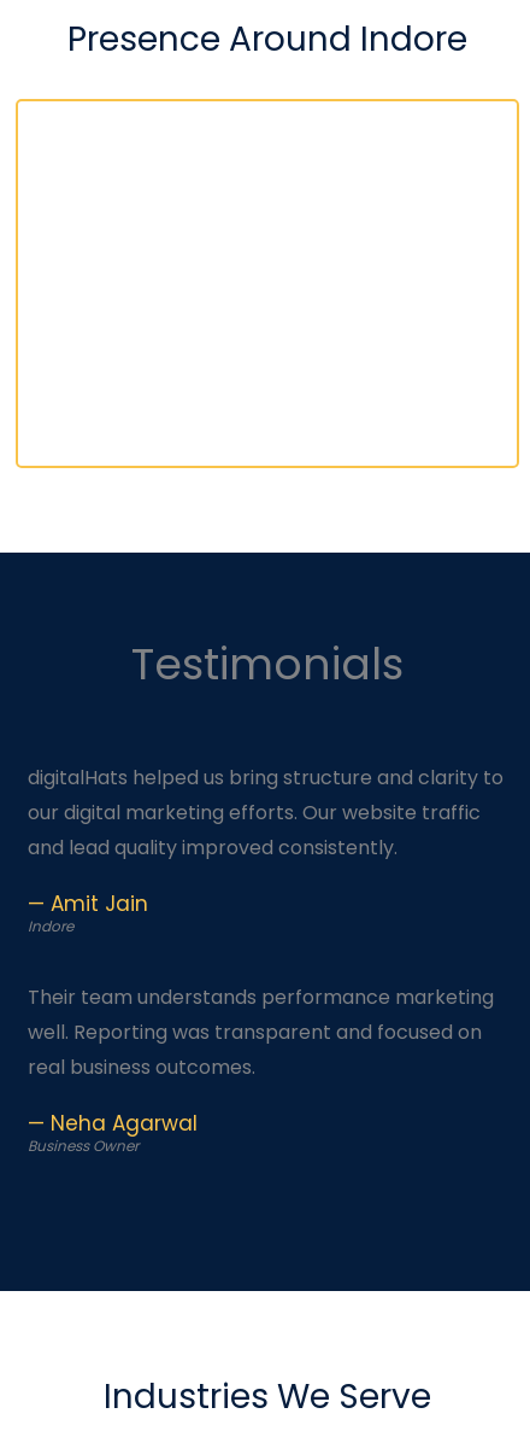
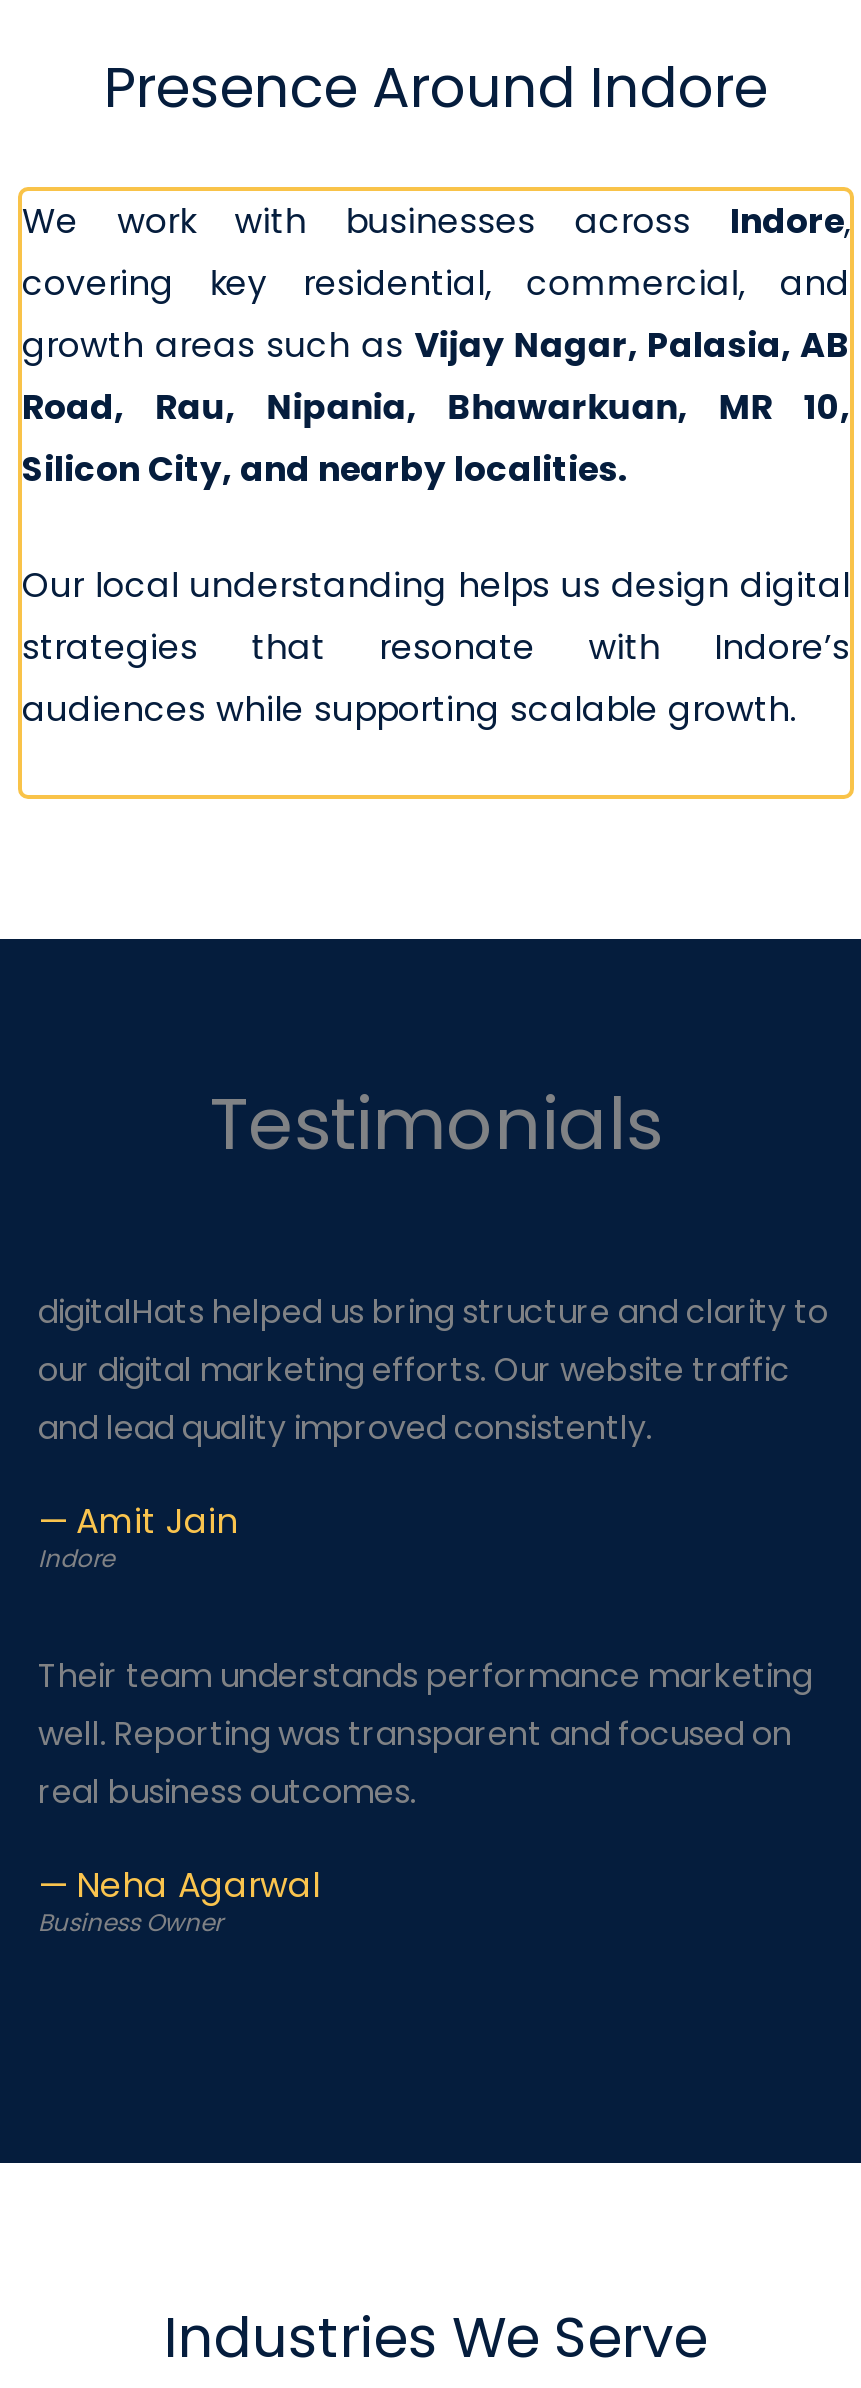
+ We work with businesses across Indore,
+ covering key residential, commercial, and
+ growth areas such as Vijay Nagar, Palasia, AB
+ Road, Rau, Nipania, Bhawarkuan, MR 10,
+ Silicon City, and nearby localities.
+ Our local understanding helps us design digital
+ strategies that resonate with Indore’s
+ audiences while supporting scalable growth.
